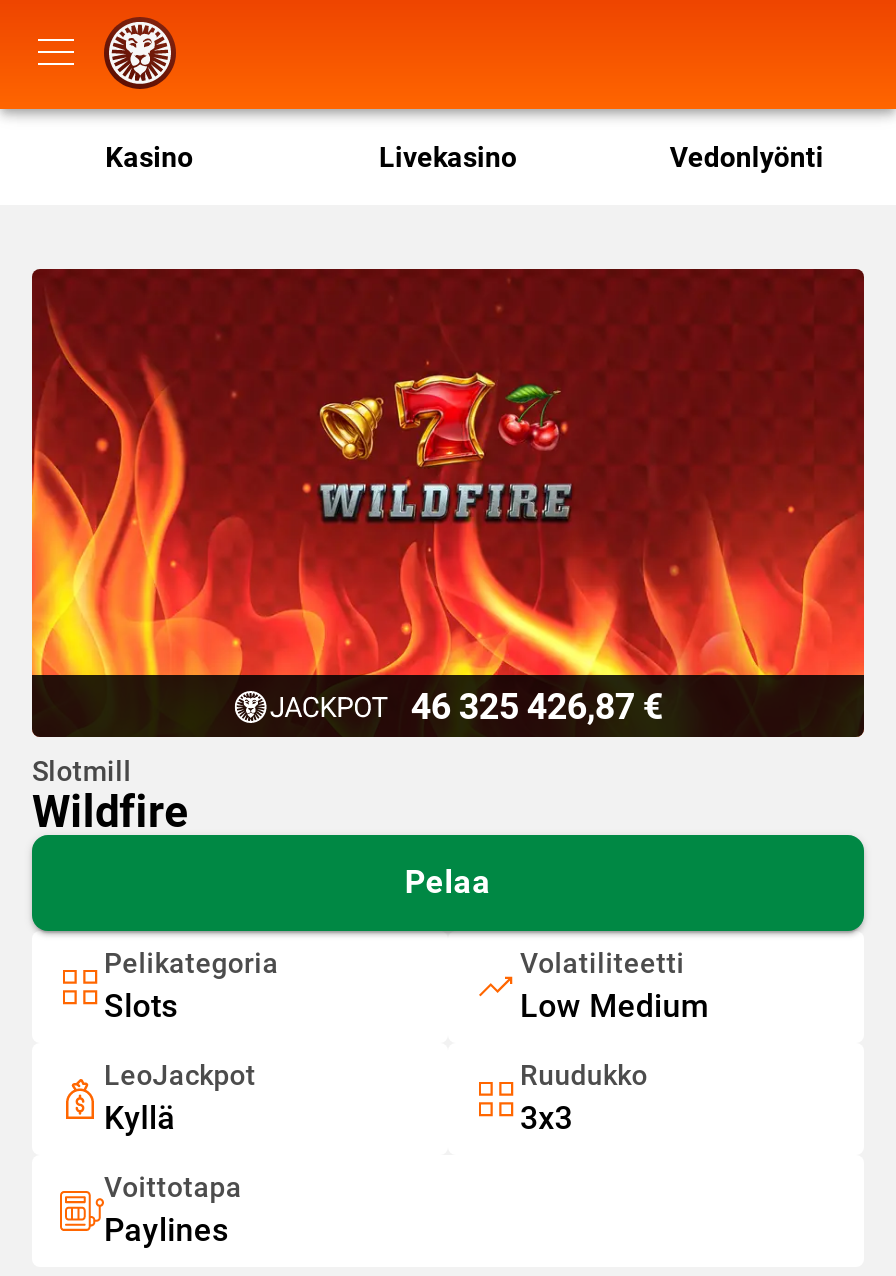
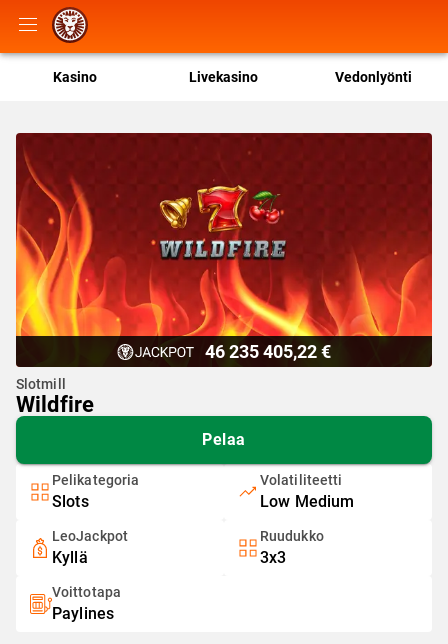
- 46 325 426,87 €
+ 46 235 405,22 €
